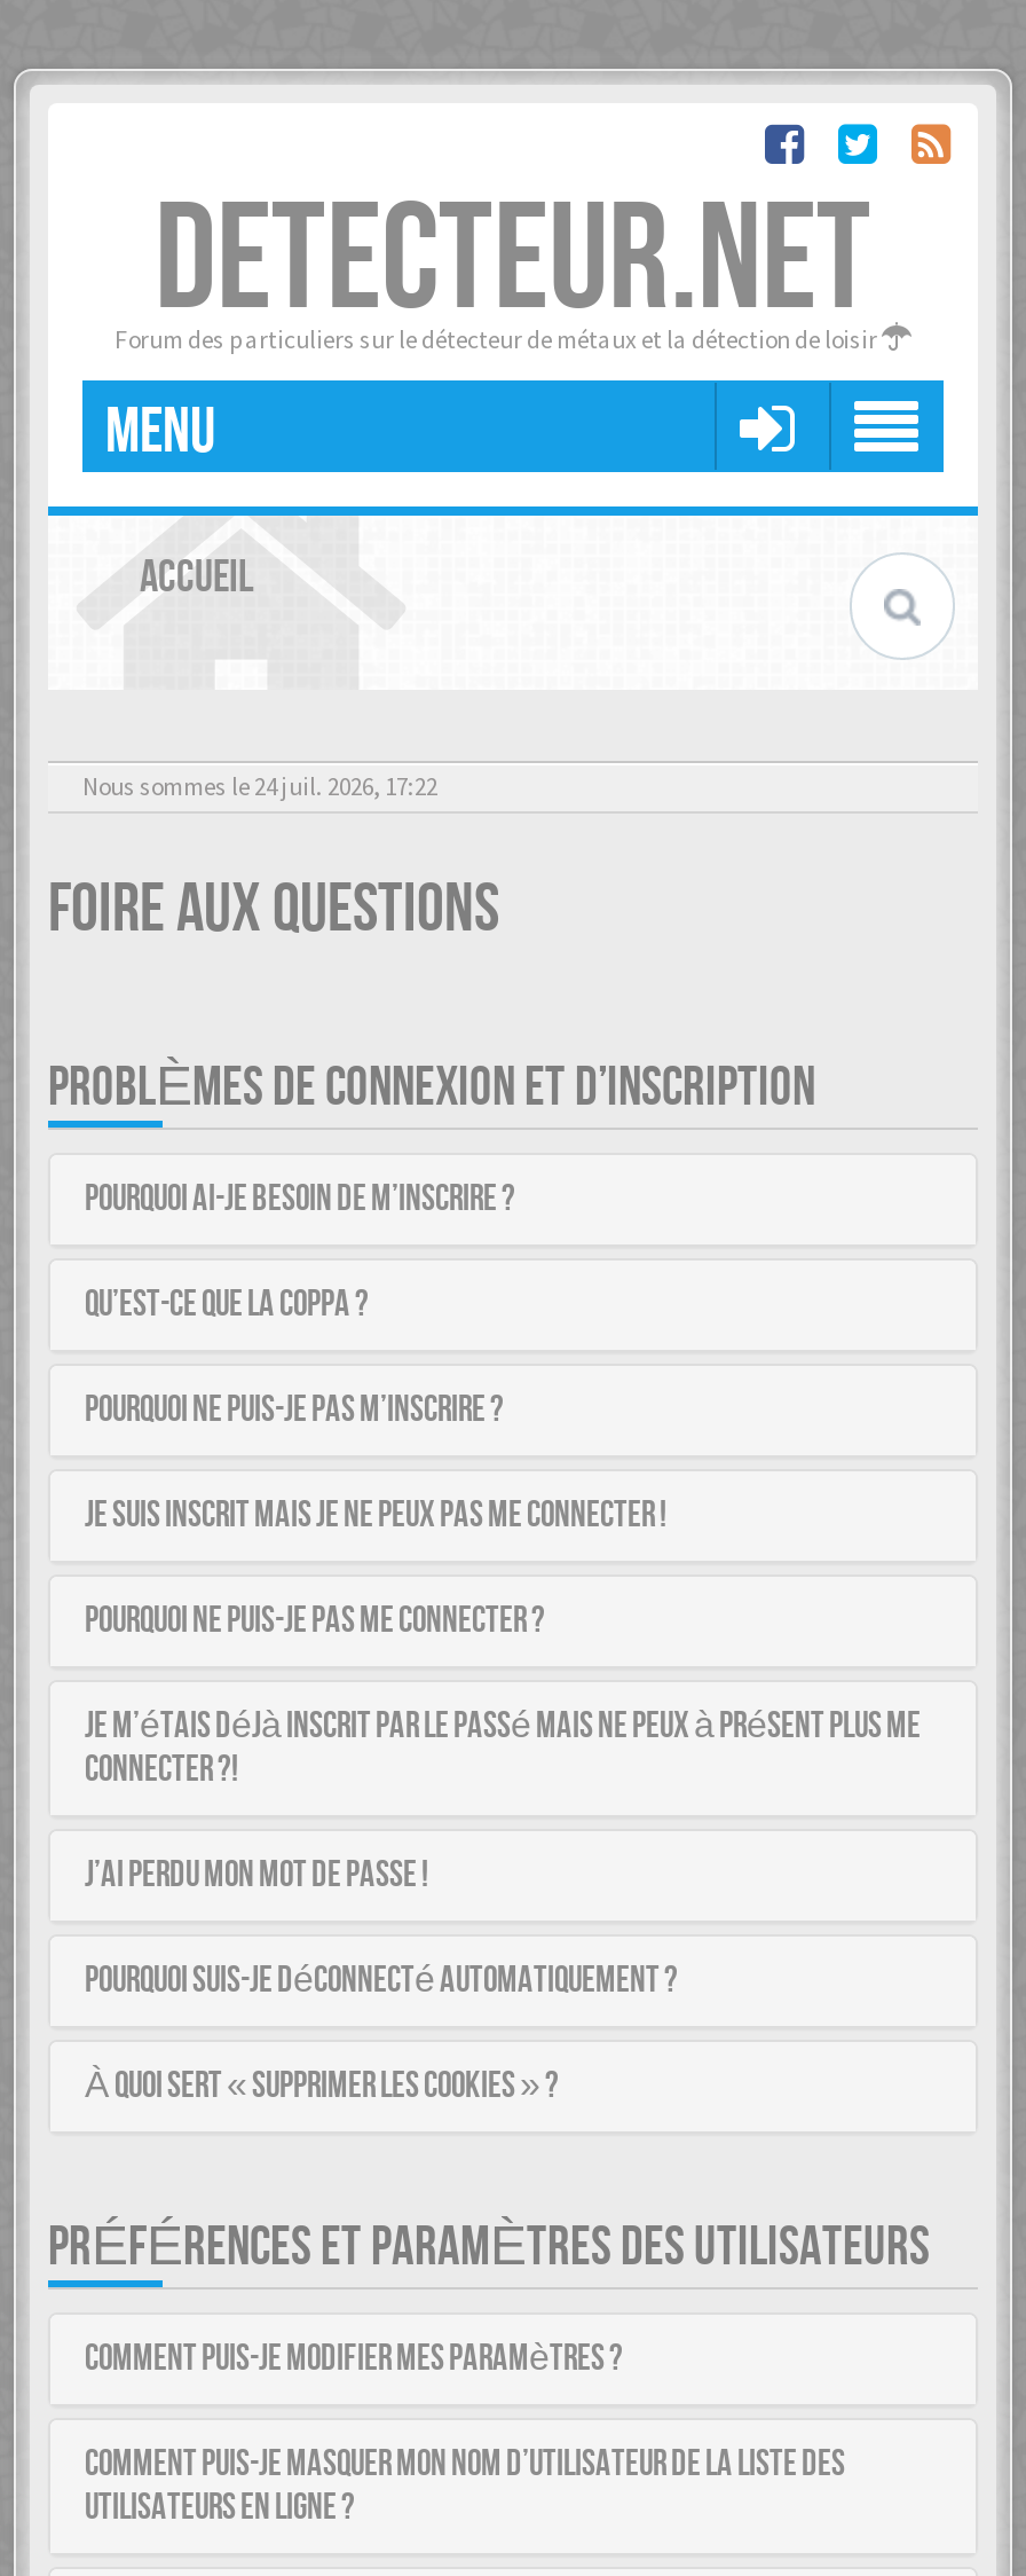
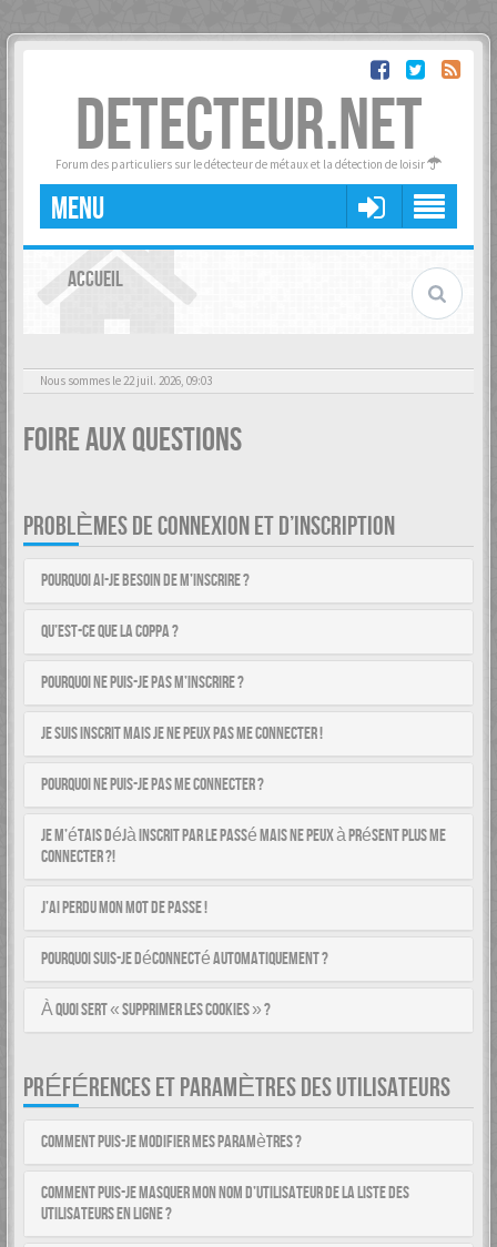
- Nous sommes le 24 juil. 2026, 17:22
+ Nous sommes le 22 juil. 2026, 09:03
